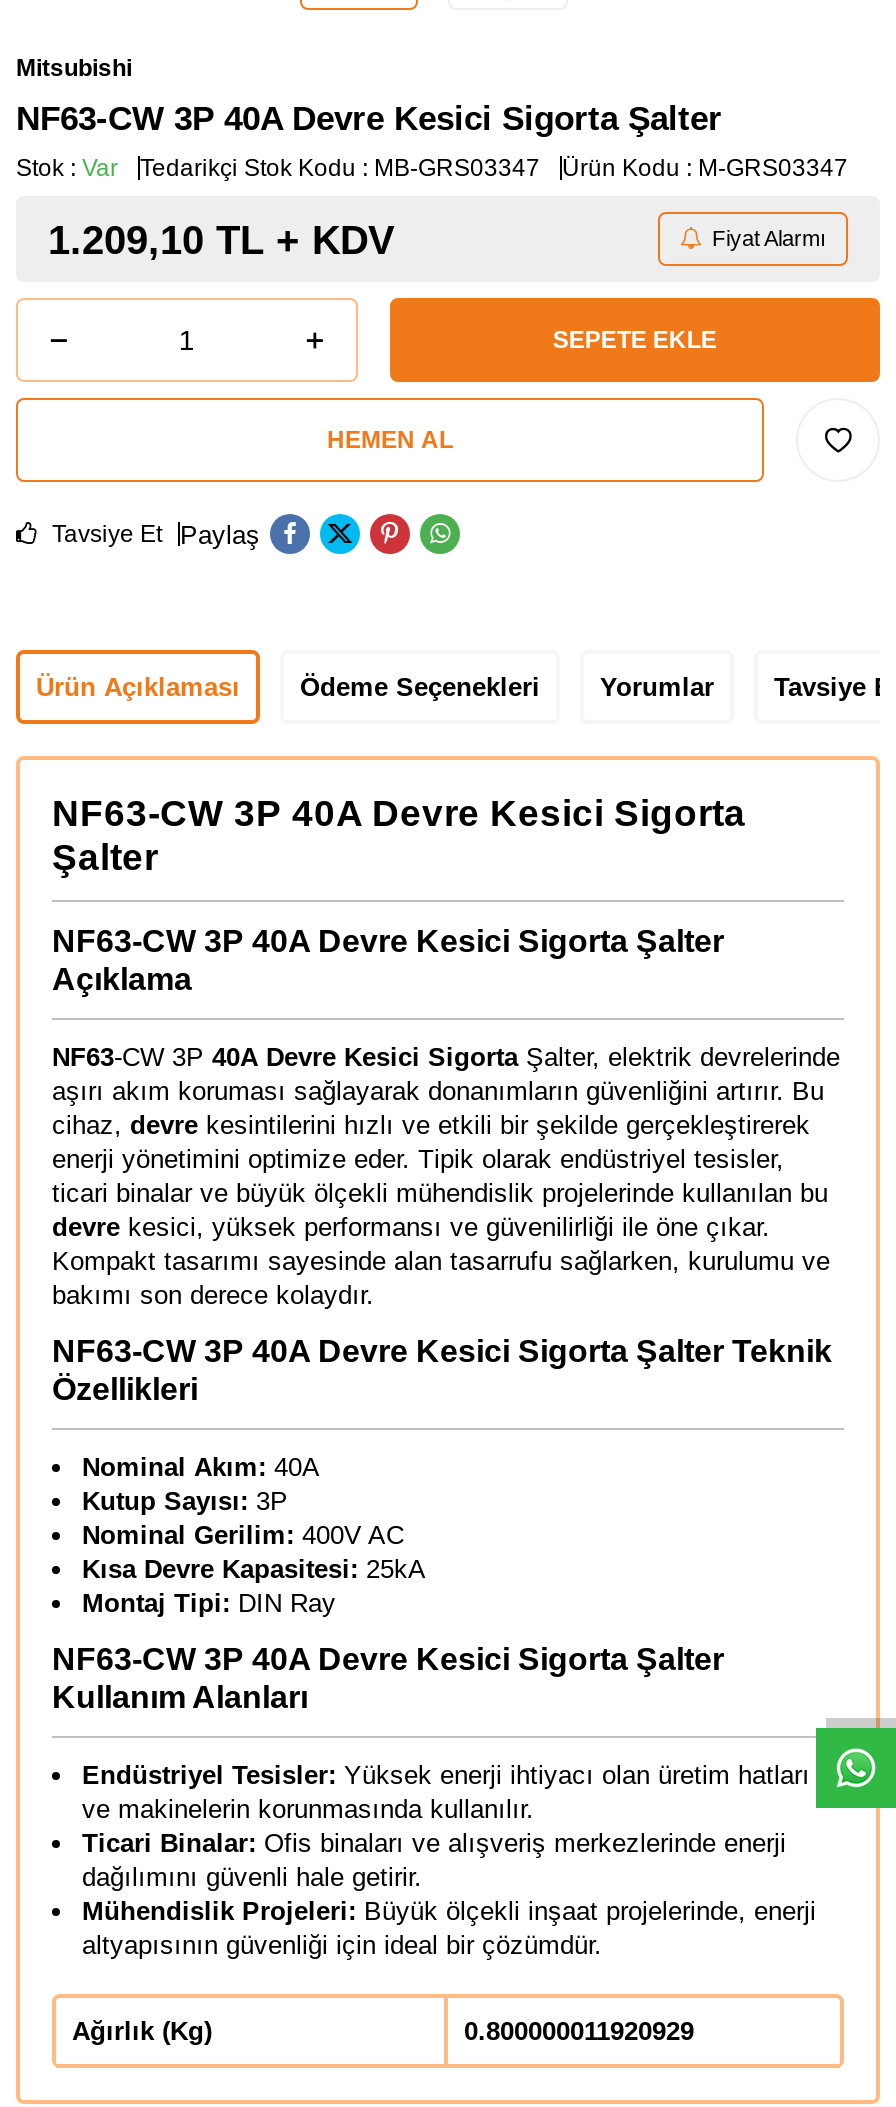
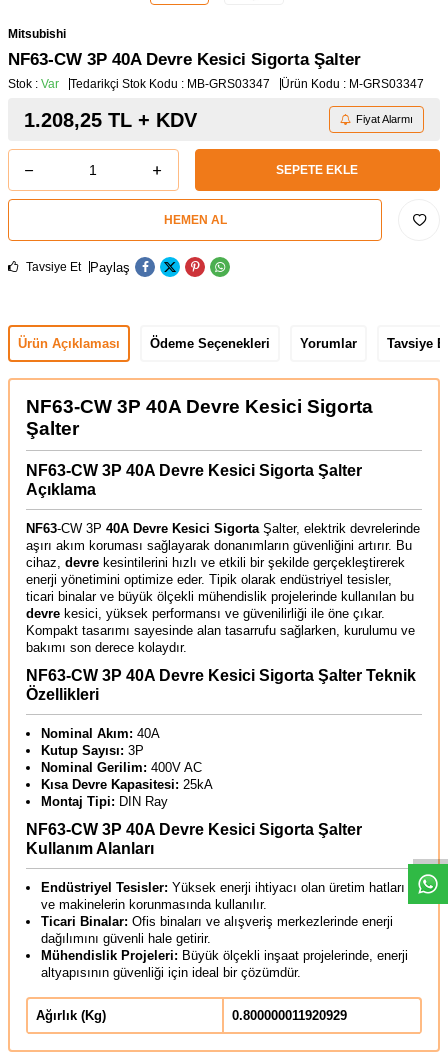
- 1.209,10 TL + KDV
+ 1.208,25 TL + KDV
